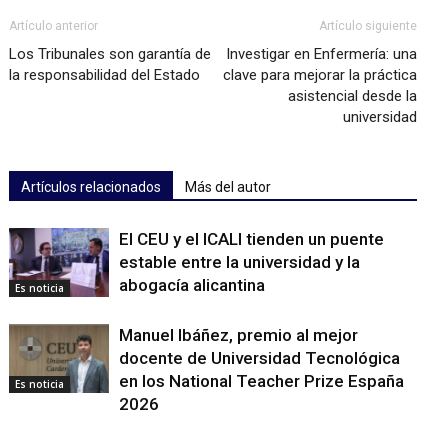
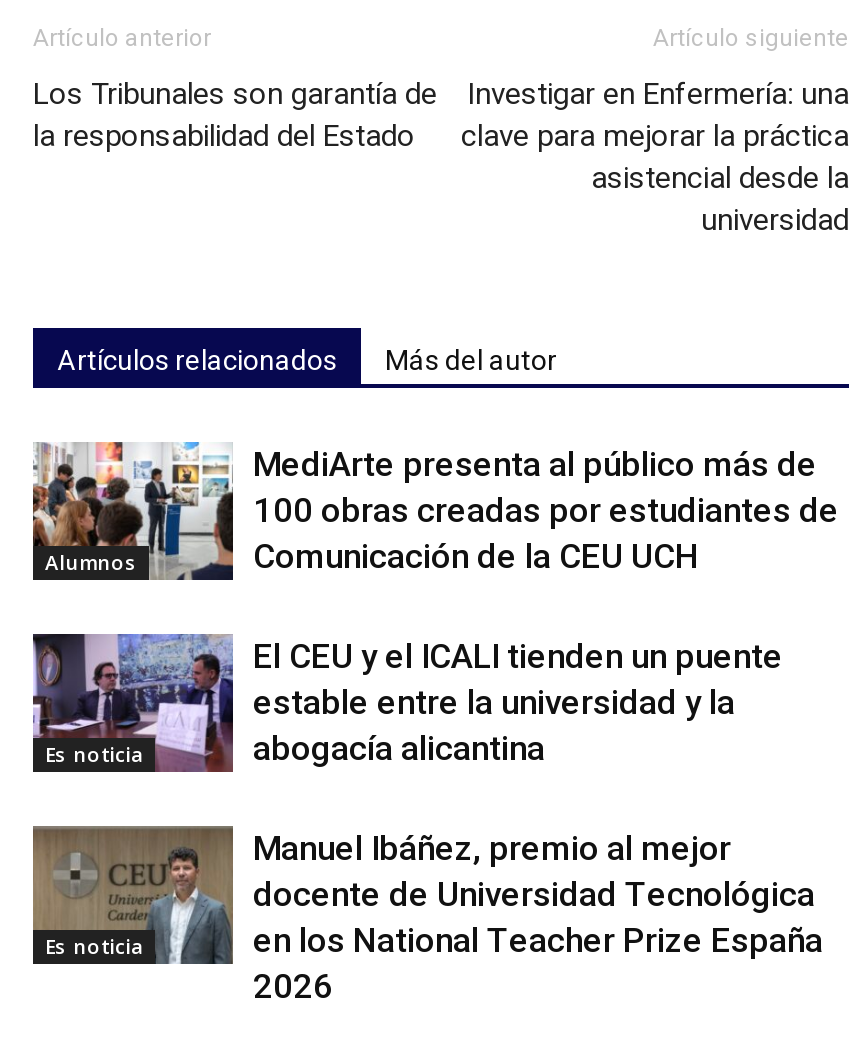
+ [image]
+ Alumnos

+ MediArte presenta al público más de
+ 100 obras creadas por estudiantes de
+ Comunicación de la CEU UCH
